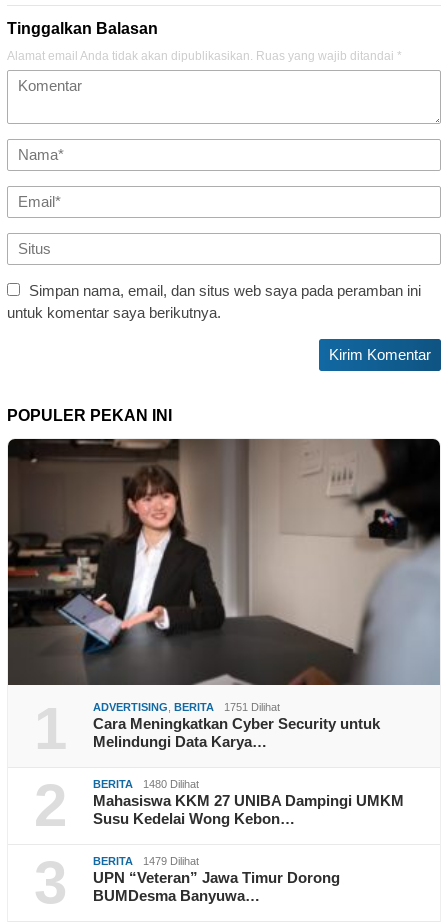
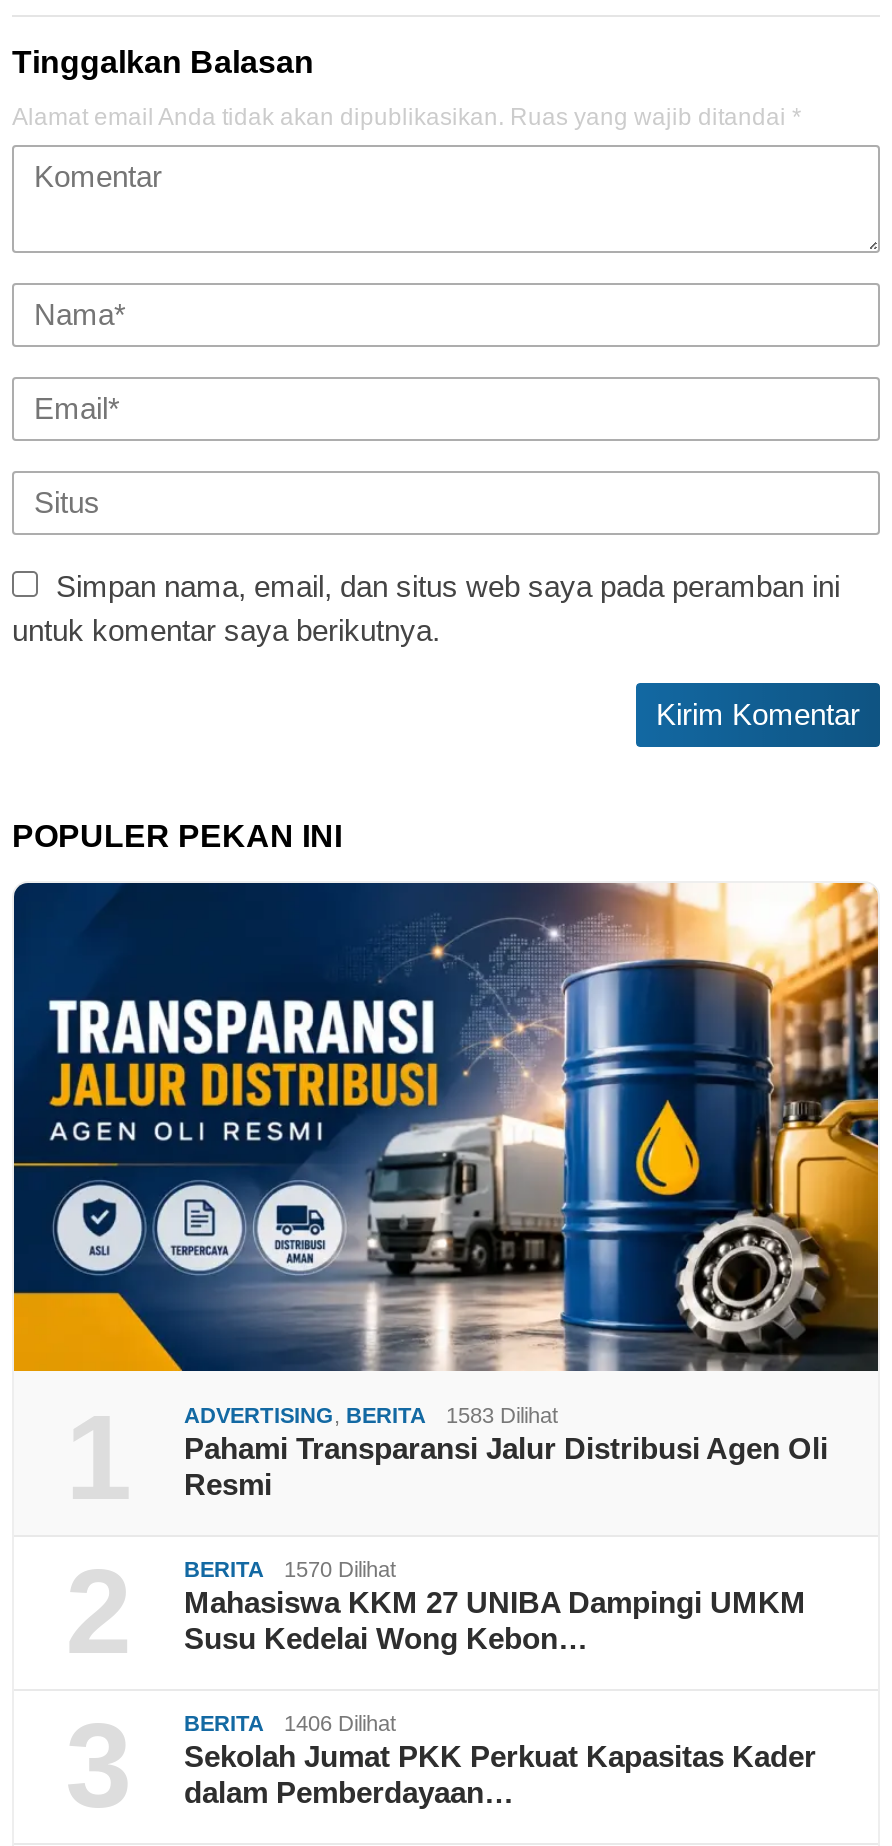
- [image]
- 1751 Dilihat
- Cara Meningkatkan Cyber Security untuk
- Melindungi Data Karya…
+ [image]
+ 1583 Dilihat
+ Pahami Transparansi Jalur Distribusi Agen Oli
+ Resmi

- BERITA 1480 Dilihat
+ BERITA 1570 Dilihat

- 1479 Dilihat
- UPN “Veteran” Jawa Timur Dorong
- BUMDesma Banyuwa…
+ 1406 Dilihat
+ Sekolah Jumat PKK Perkuat Kapasitas Kader
+ dalam Pemberdayaan…
